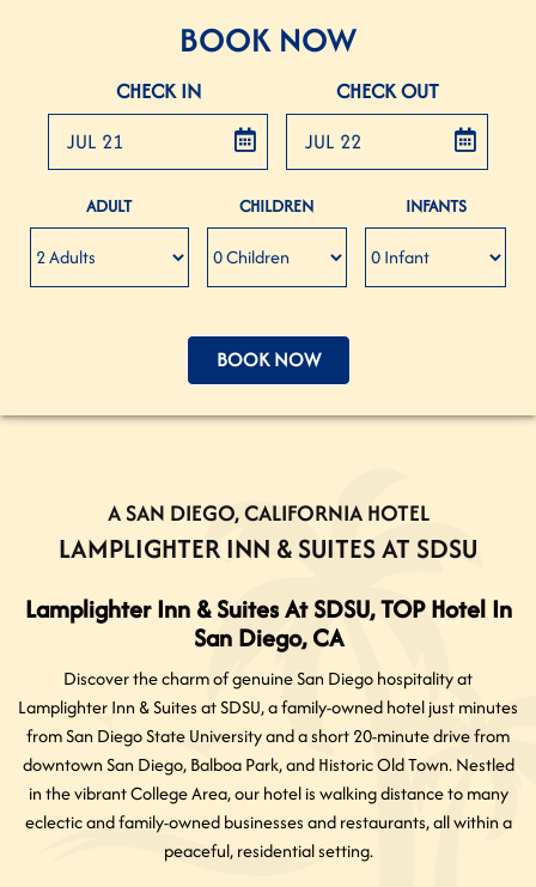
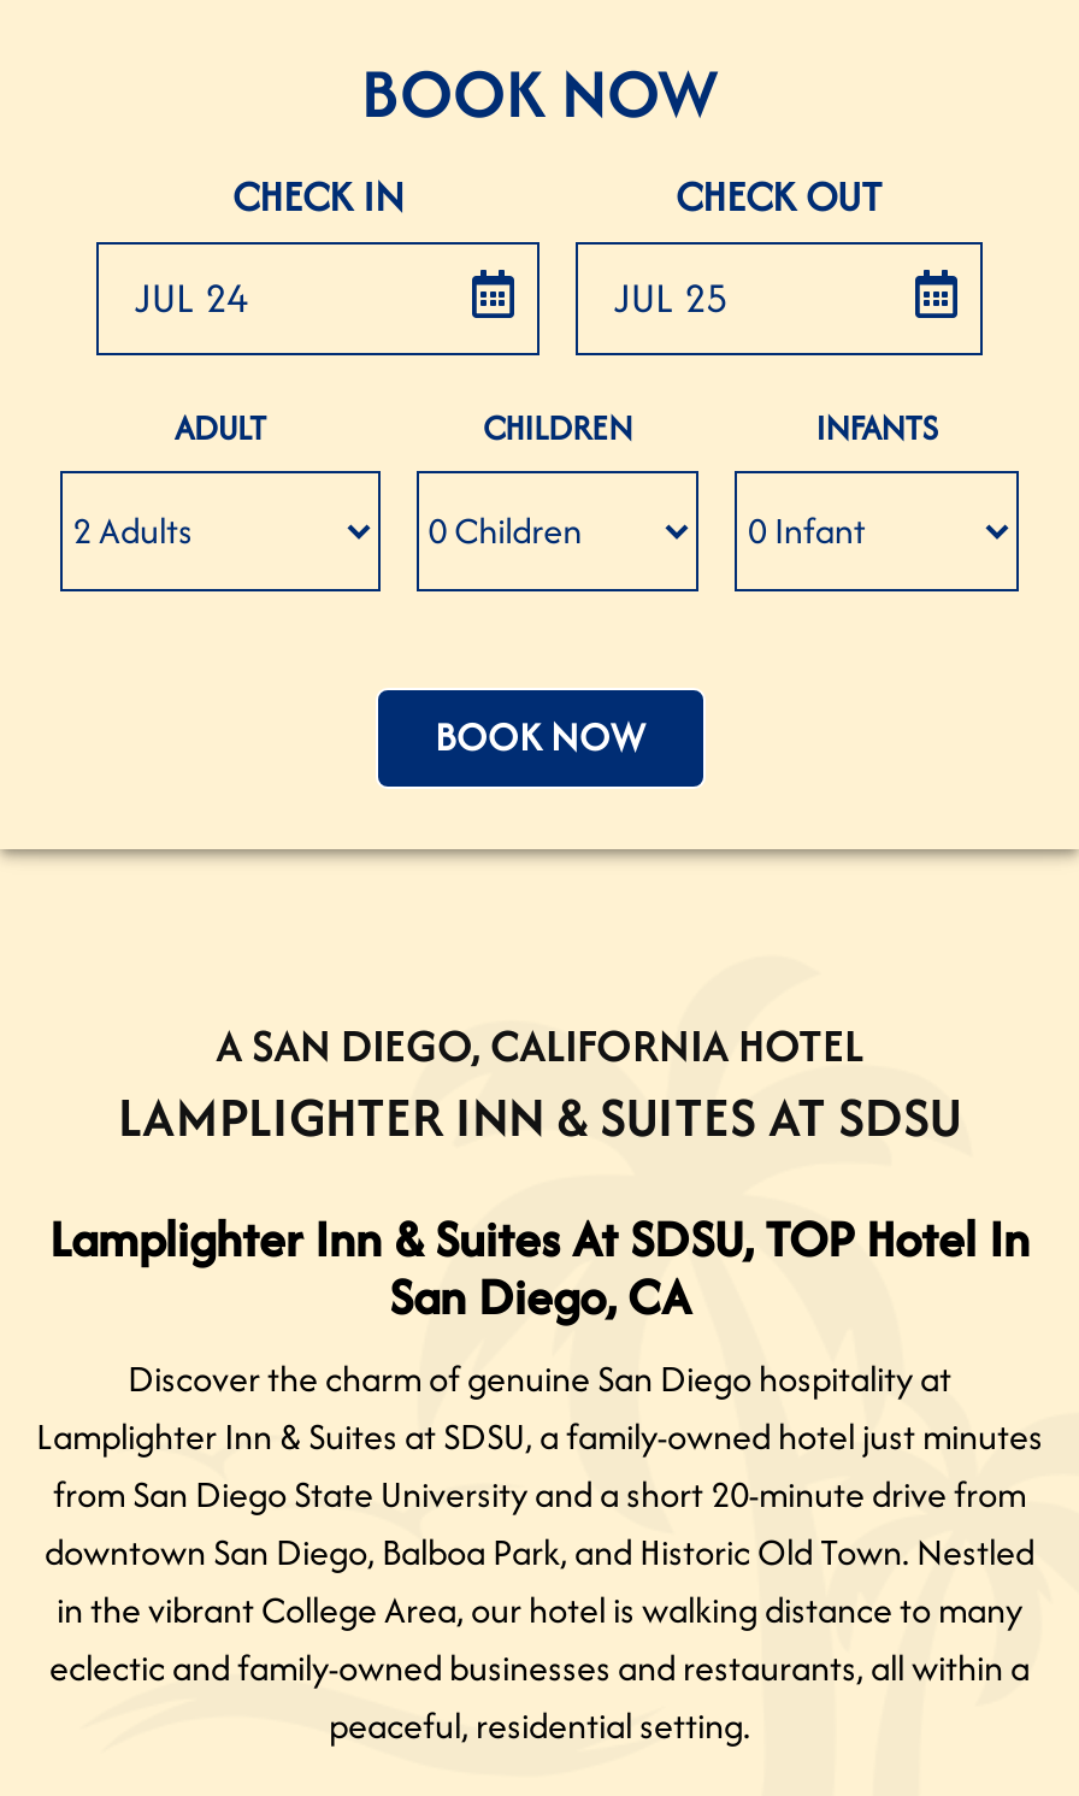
- JUL 21
+ JUL 24

- JUL 22
+ JUL 25
